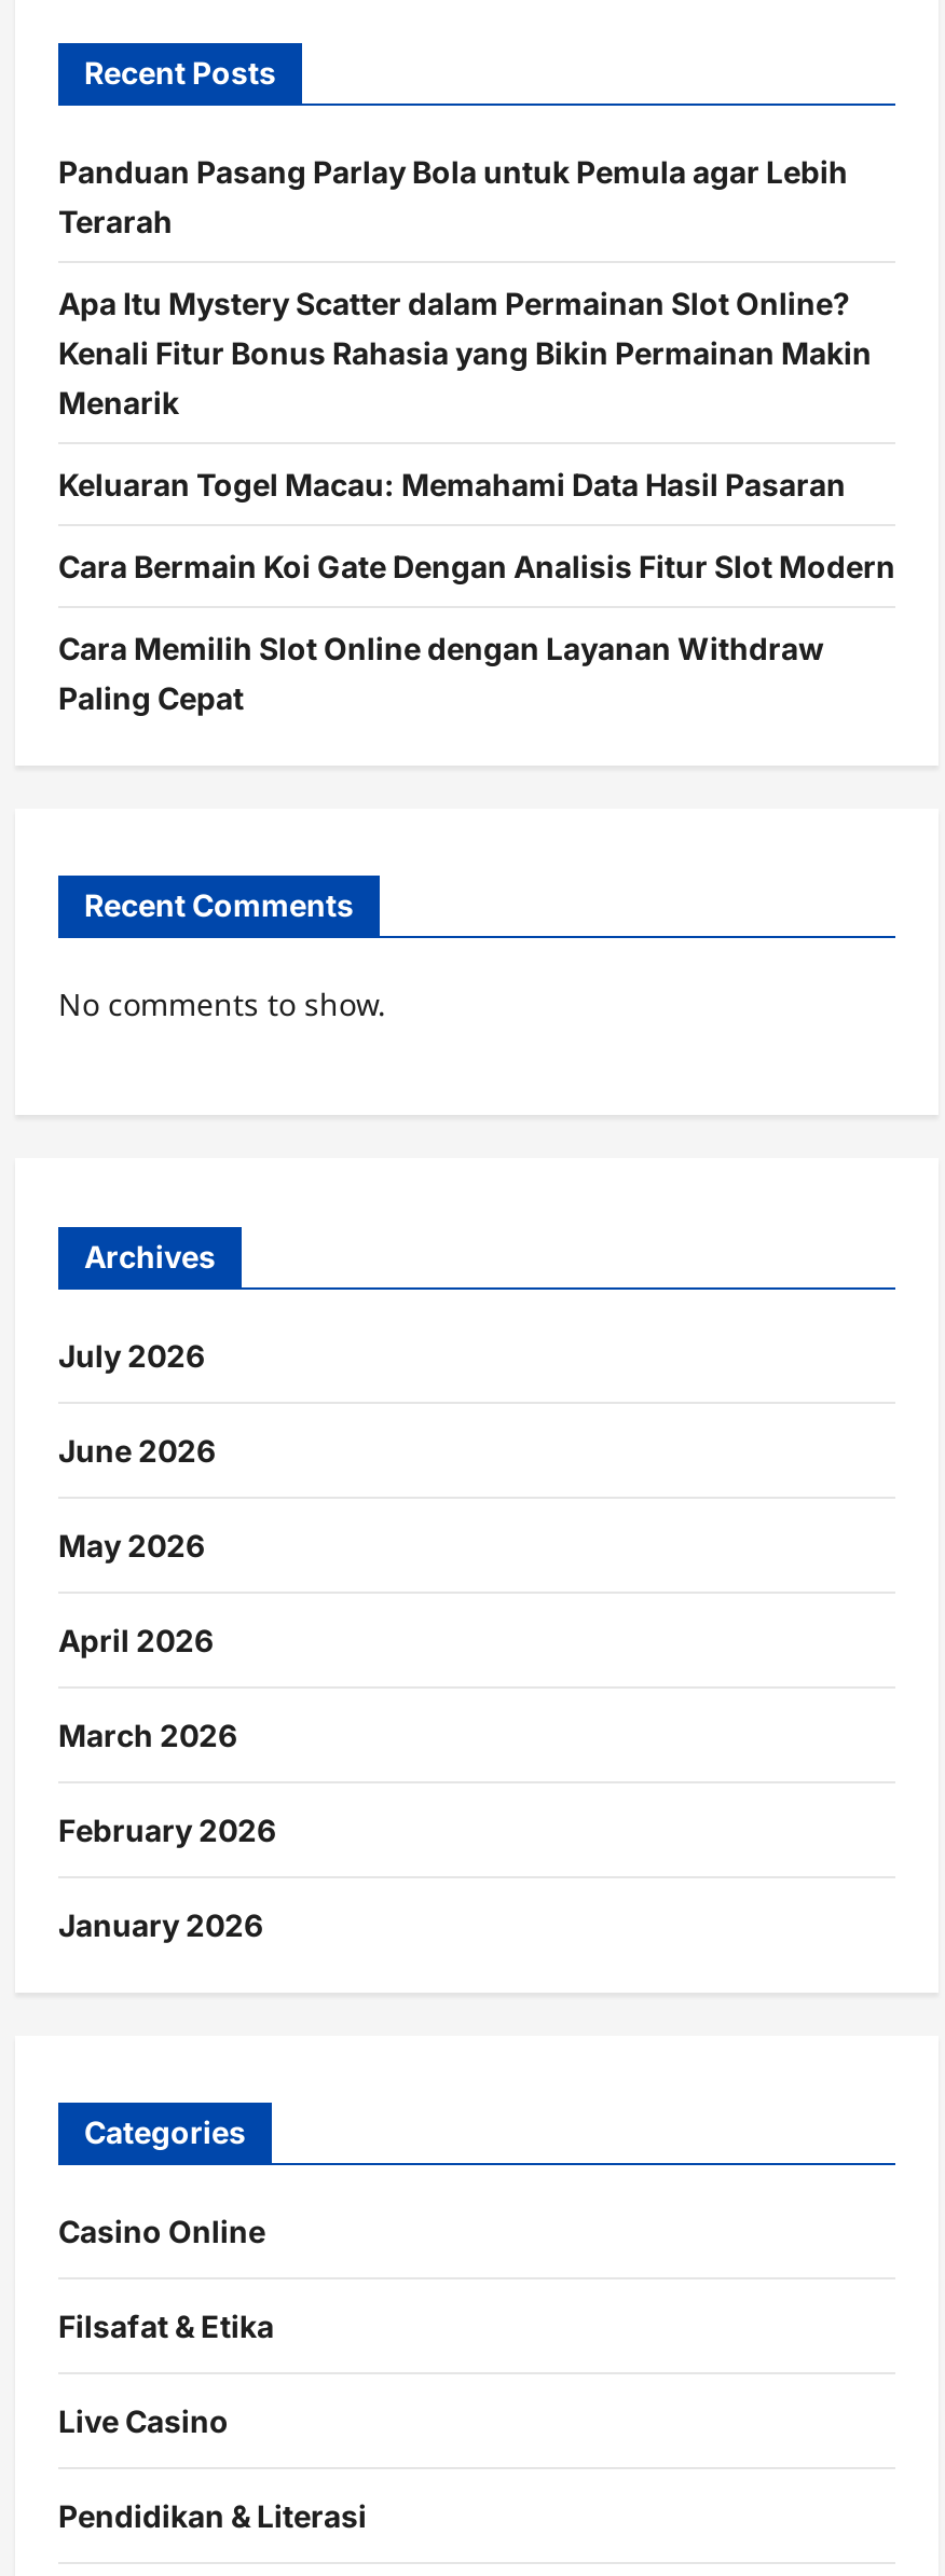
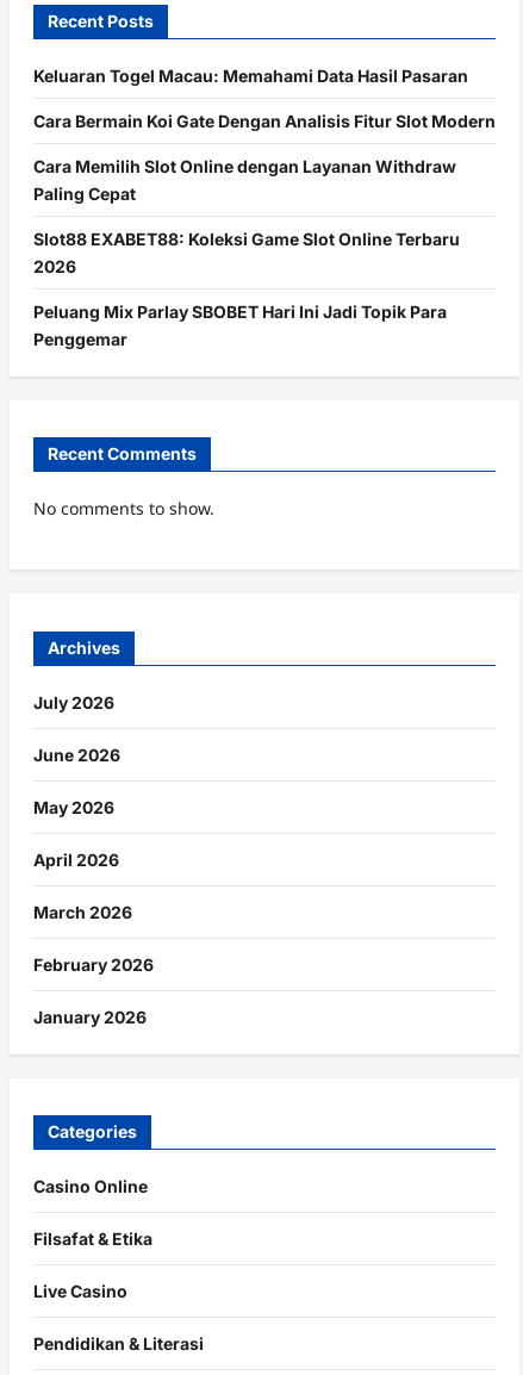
- Panduan Pasang Parlay Bola untuk Pemula agar Lebih
- Terarah
- Apa Itu Mystery Scatter dalam Permainan Slot Online?
- Kenali Fitur Bonus Rahasia yang Bikin Permainan Makin
- Menarik

moved up: Keluaran Togel Macau: Memahami Data Hasil Pasaran | Cara Bermain Koi Gate Dengan Analisis Fitur Slot Modern | Cara Memilih Slot Online dengan Layanan Withdraw | Paling Cepat

+ Slot88 EXABET88: Koleksi Game Slot Online Terbaru
+ 2026
+ Peluang Mix Parlay SBOBET Hari Ini Jadi Topik Para
+ Penggemar
